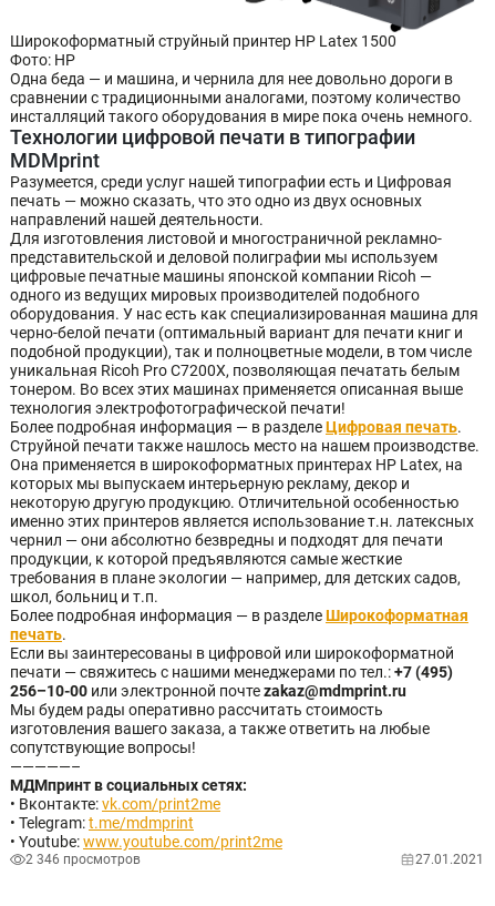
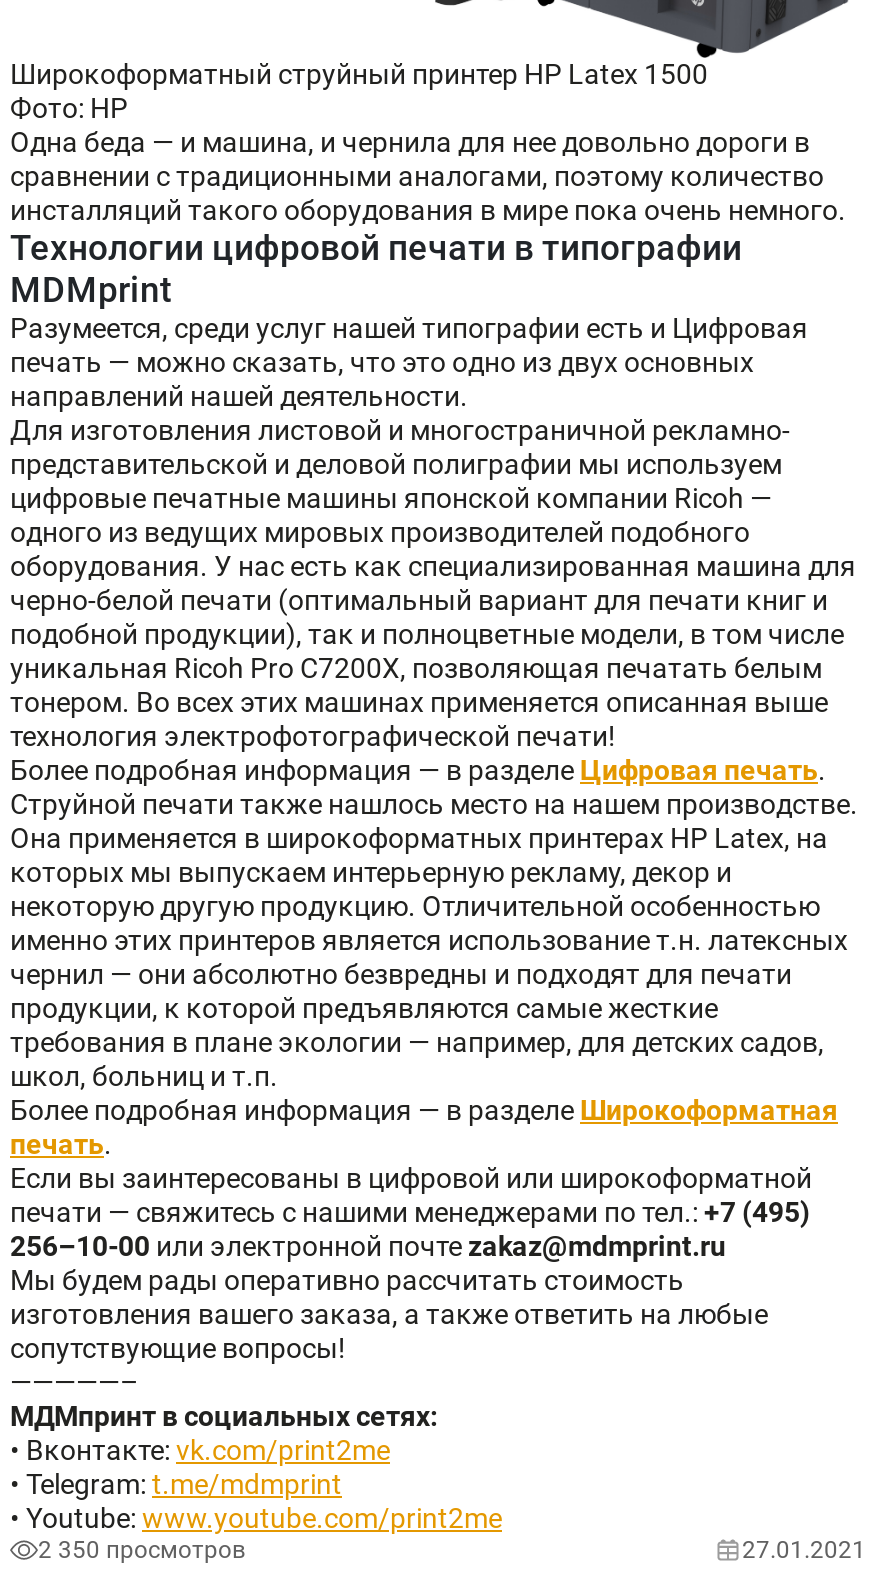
- 2 346 просмотров
+ 2 350 просмотров
